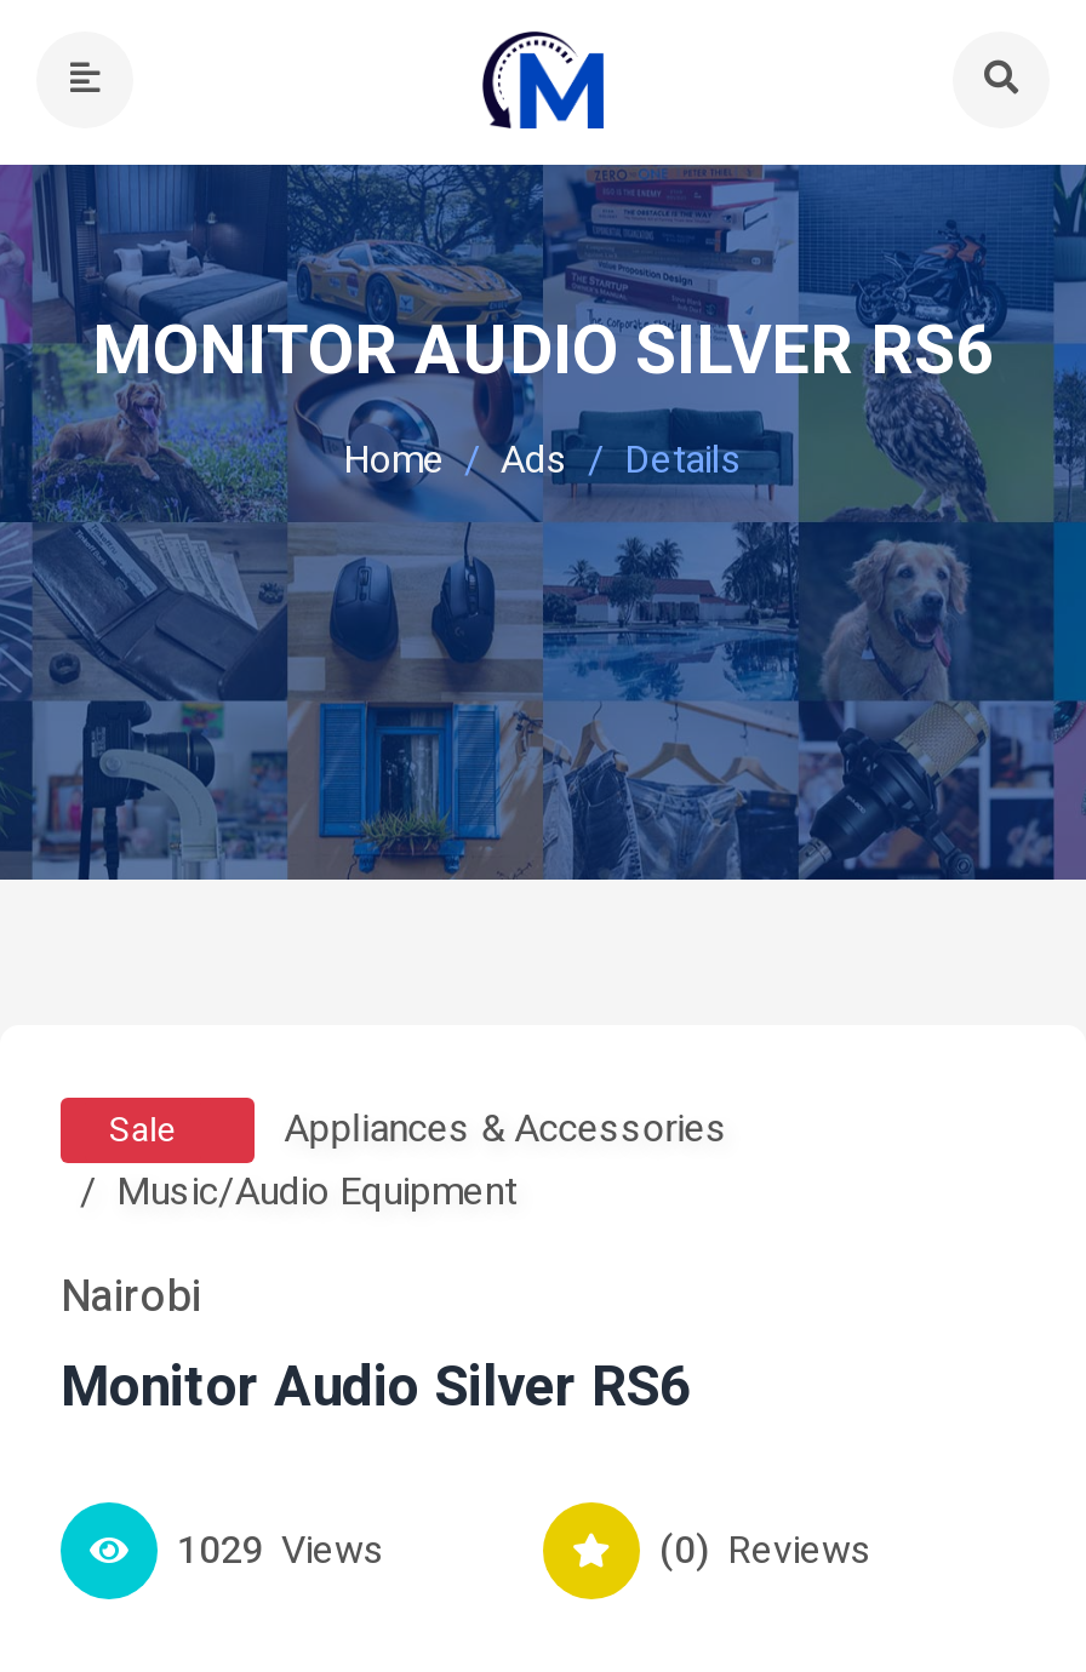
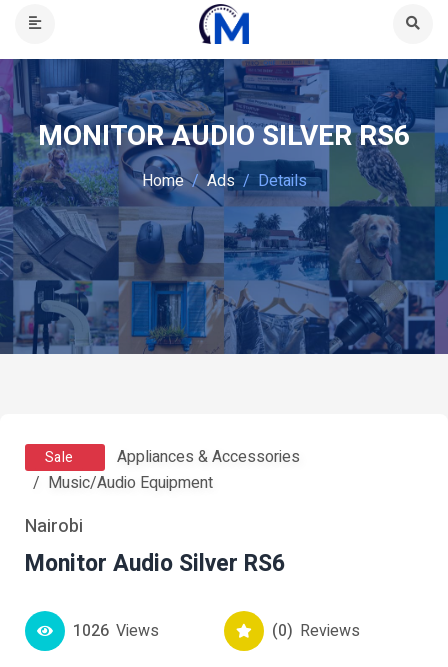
- 1029 Views
+ 1026 Views
